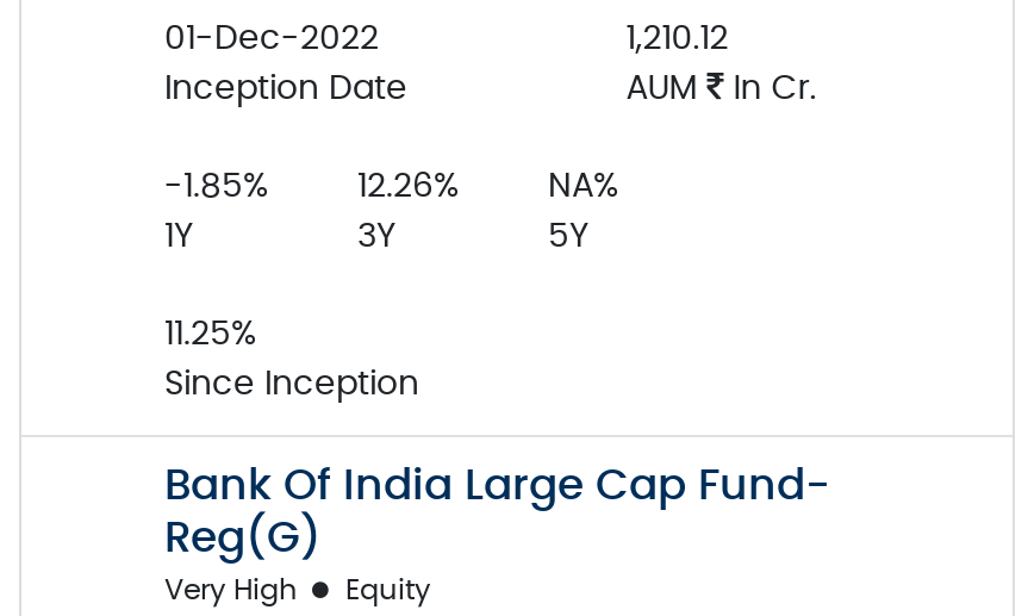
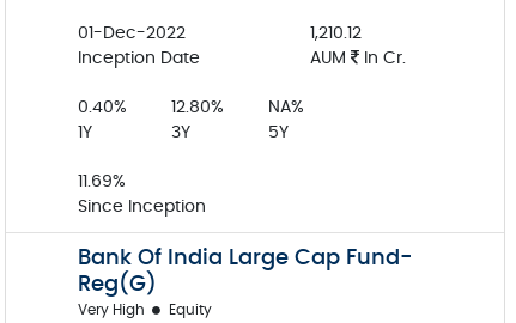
- -1.85%
+ 0.40%

- 12.26%
+ 12.80%

- 11.25%
+ 11.69%
